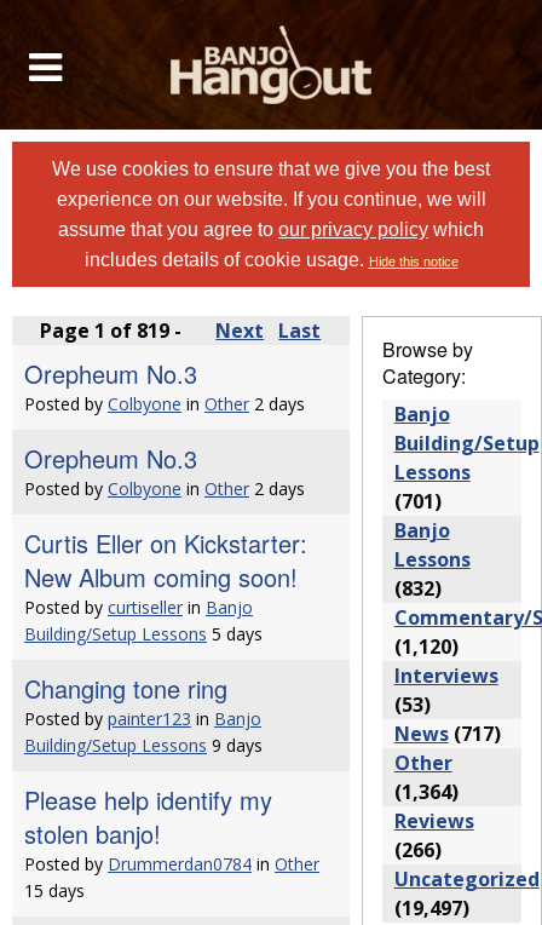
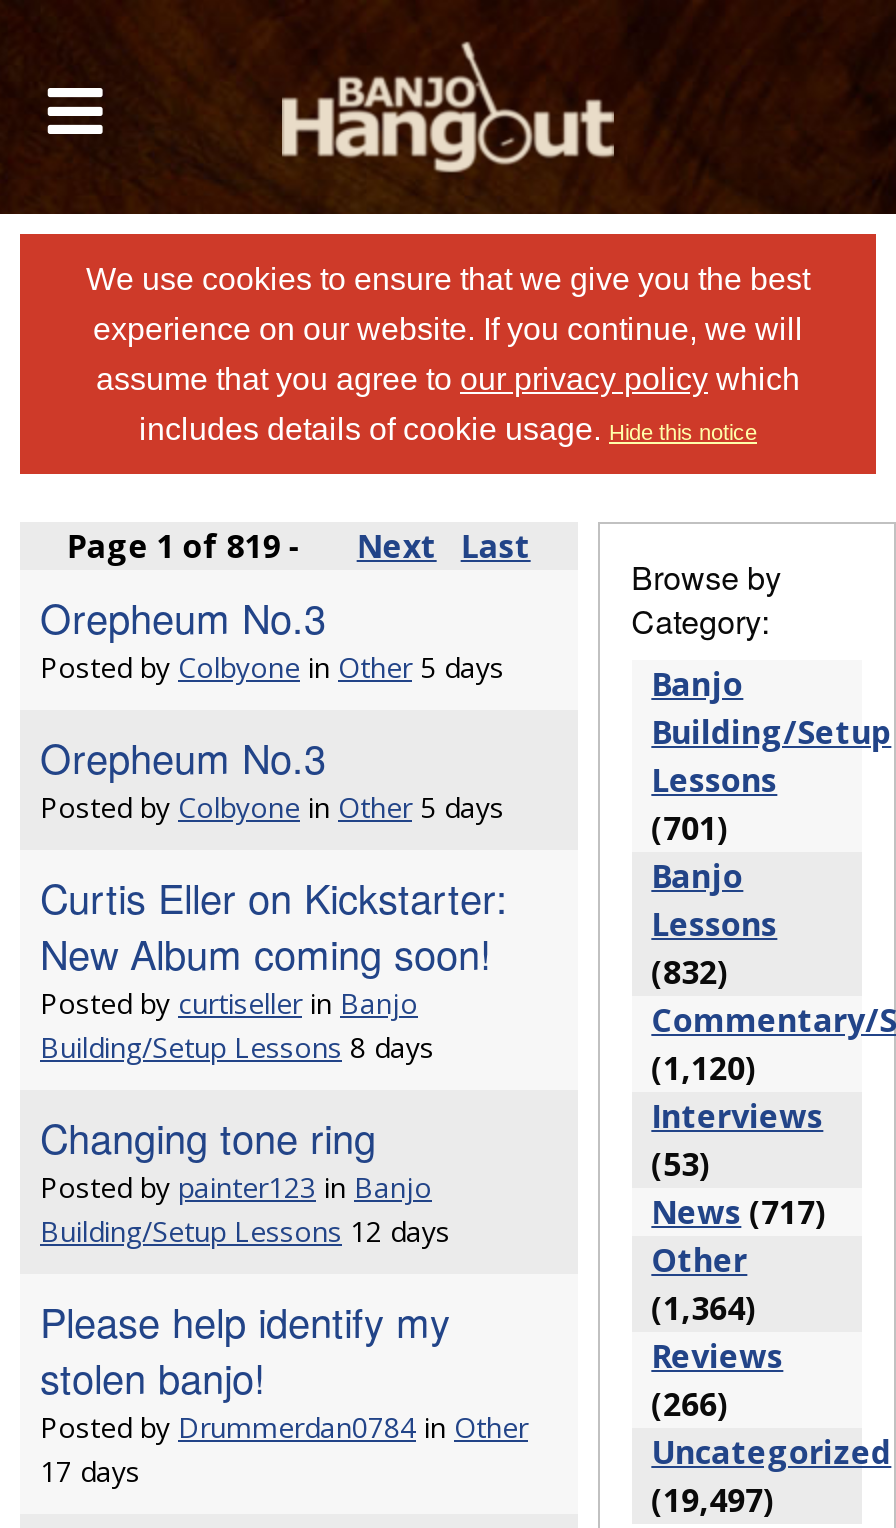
- Posted by Colbyone in Other 2 days
+ Posted by Colbyone in Other 5 days

- Posted by Colbyone in Other 2 days
+ Posted by Colbyone in Other 5 days

- Building/Setup Lessons 5 days
+ Building/Setup Lessons 8 days

- Building/Setup Lessons 9 days
+ Building/Setup Lessons 12 days

- 15 days
+ 17 days
